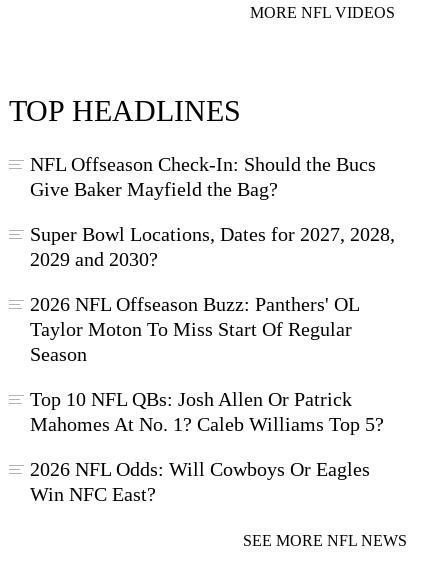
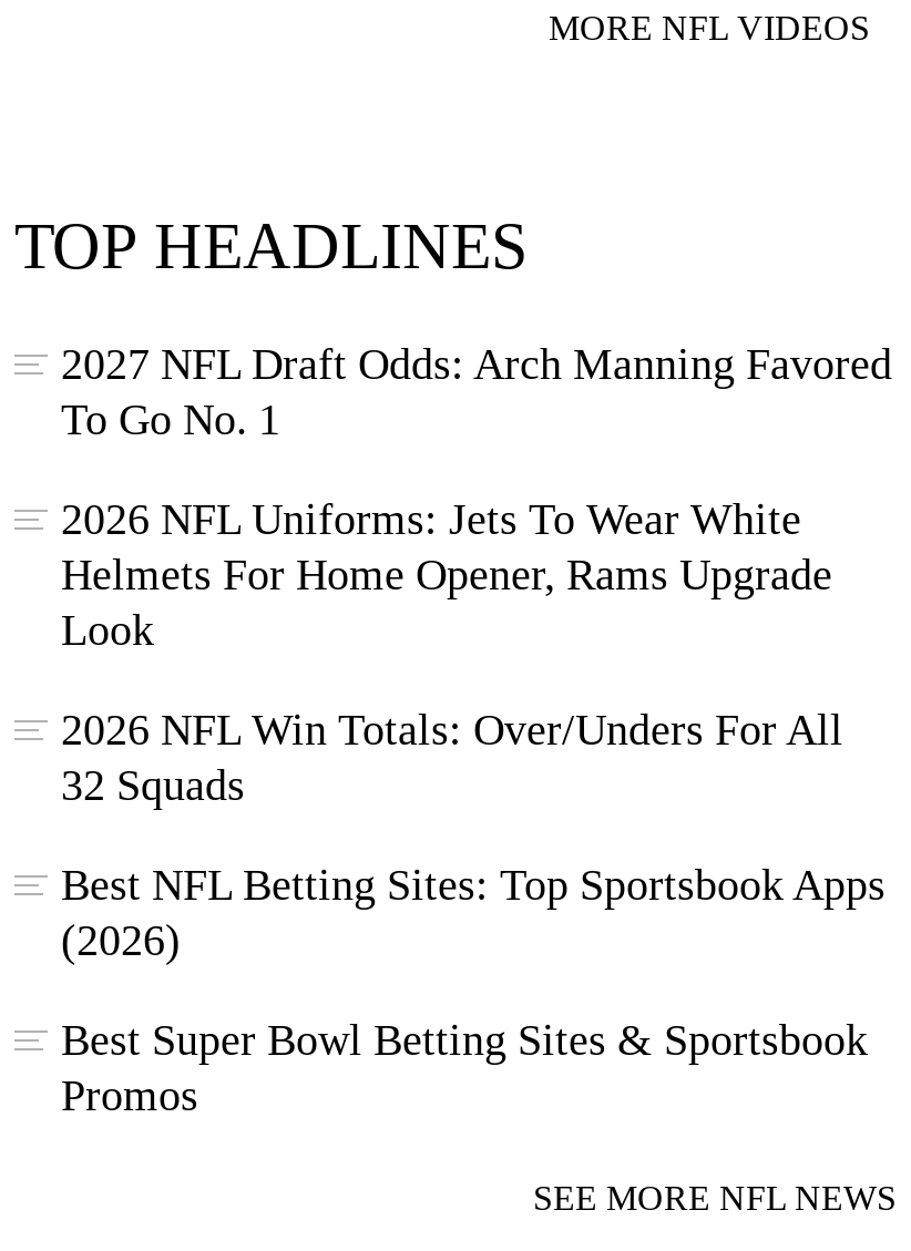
- NFL Offseason Check-In: Should the Bucs
- Give Baker Mayfield the Bag?
+ 2027 NFL Draft Odds: Arch Manning Favored
+ To Go No. 1

- Super Bowl Locations, Dates for 2027, 2028,
- 2029 and 2030?
+ 2026 NFL Uniforms: Jets To Wear White
+ Helmets For Home Opener, Rams Upgrade
+ Look

- 2026 NFL Offseason Buzz: Panthers' OL
- Taylor Moton To Miss Start Of Regular
- Season
+ 2026 NFL Win Totals: Over/Unders For All
+ 32 Squads

- Top 10 NFL QBs: Josh Allen Or Patrick
- Mahomes At No. 1? Caleb Williams Top 5?
+ Best NFL Betting Sites: Top Sportsbook Apps
+ (2026)

- 2026 NFL Odds: Will Cowboys Or Eagles
- Win NFC East?
+ Best Super Bowl Betting Sites & Sportsbook
+ Promos
